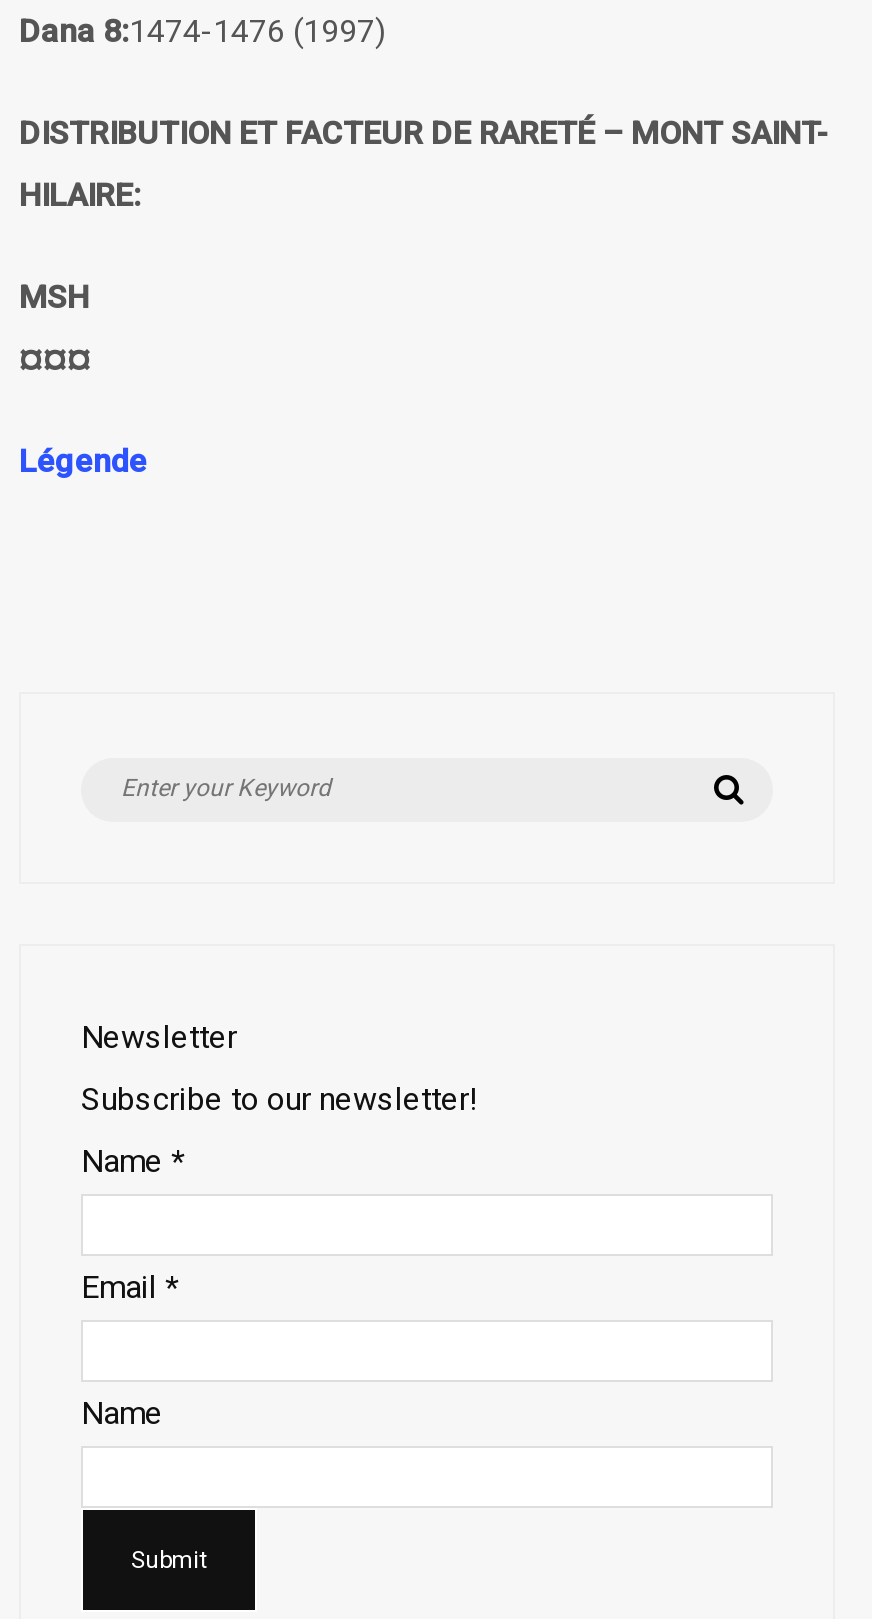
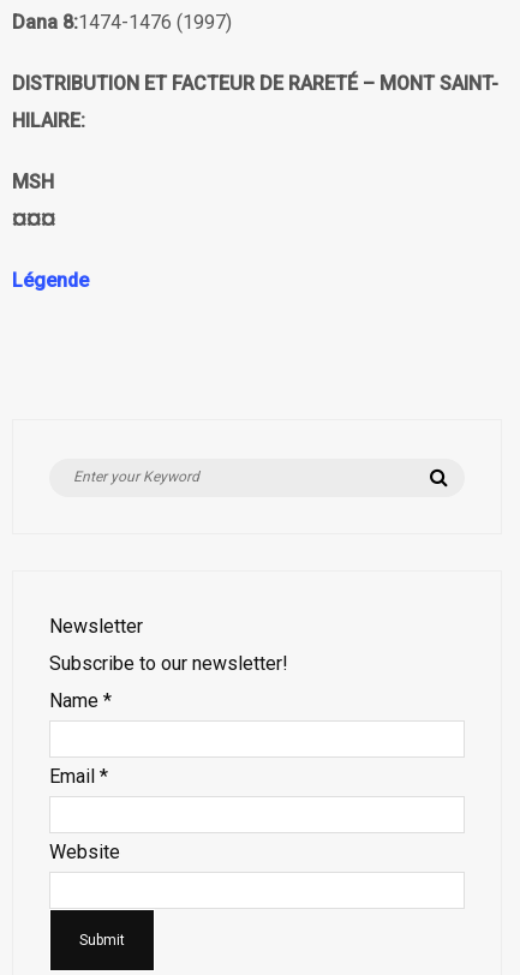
- Name
+ Website
